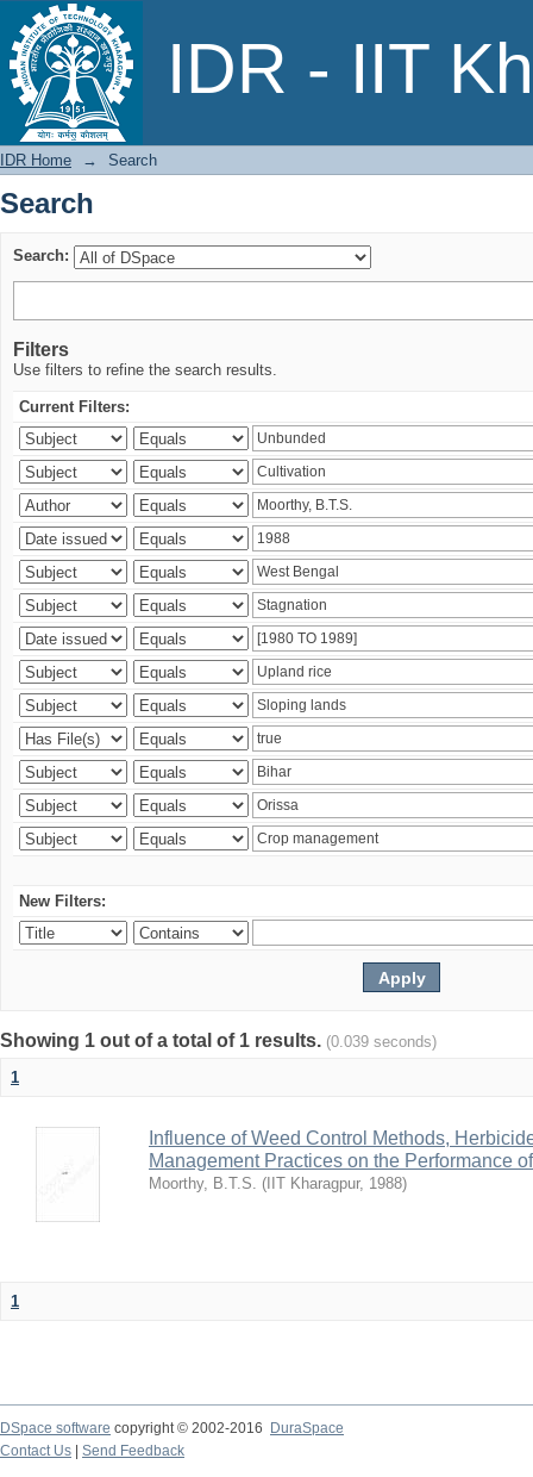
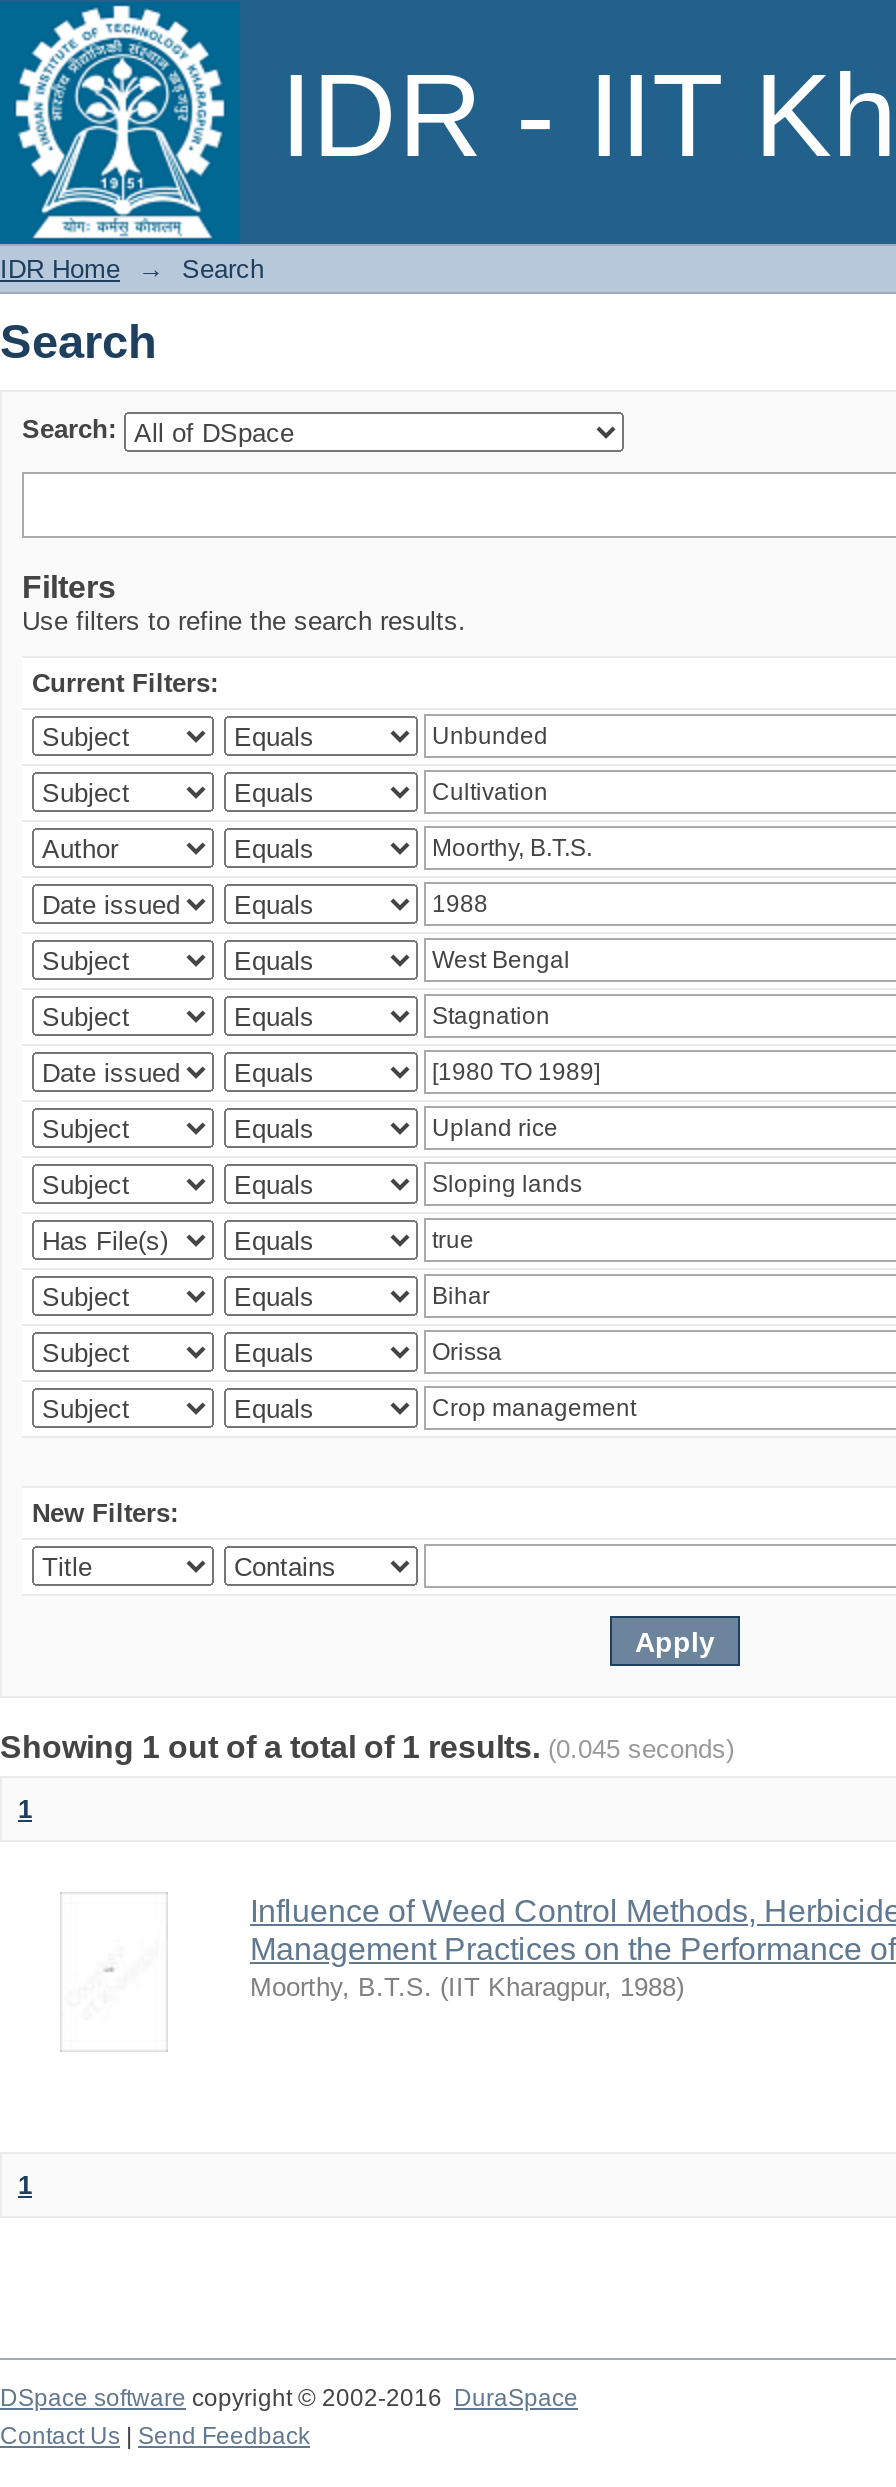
- Showing 1 out of a total of 1 results. (0.039 seconds)
+ Showing 1 out of a total of 1 results. (0.045 seconds)
